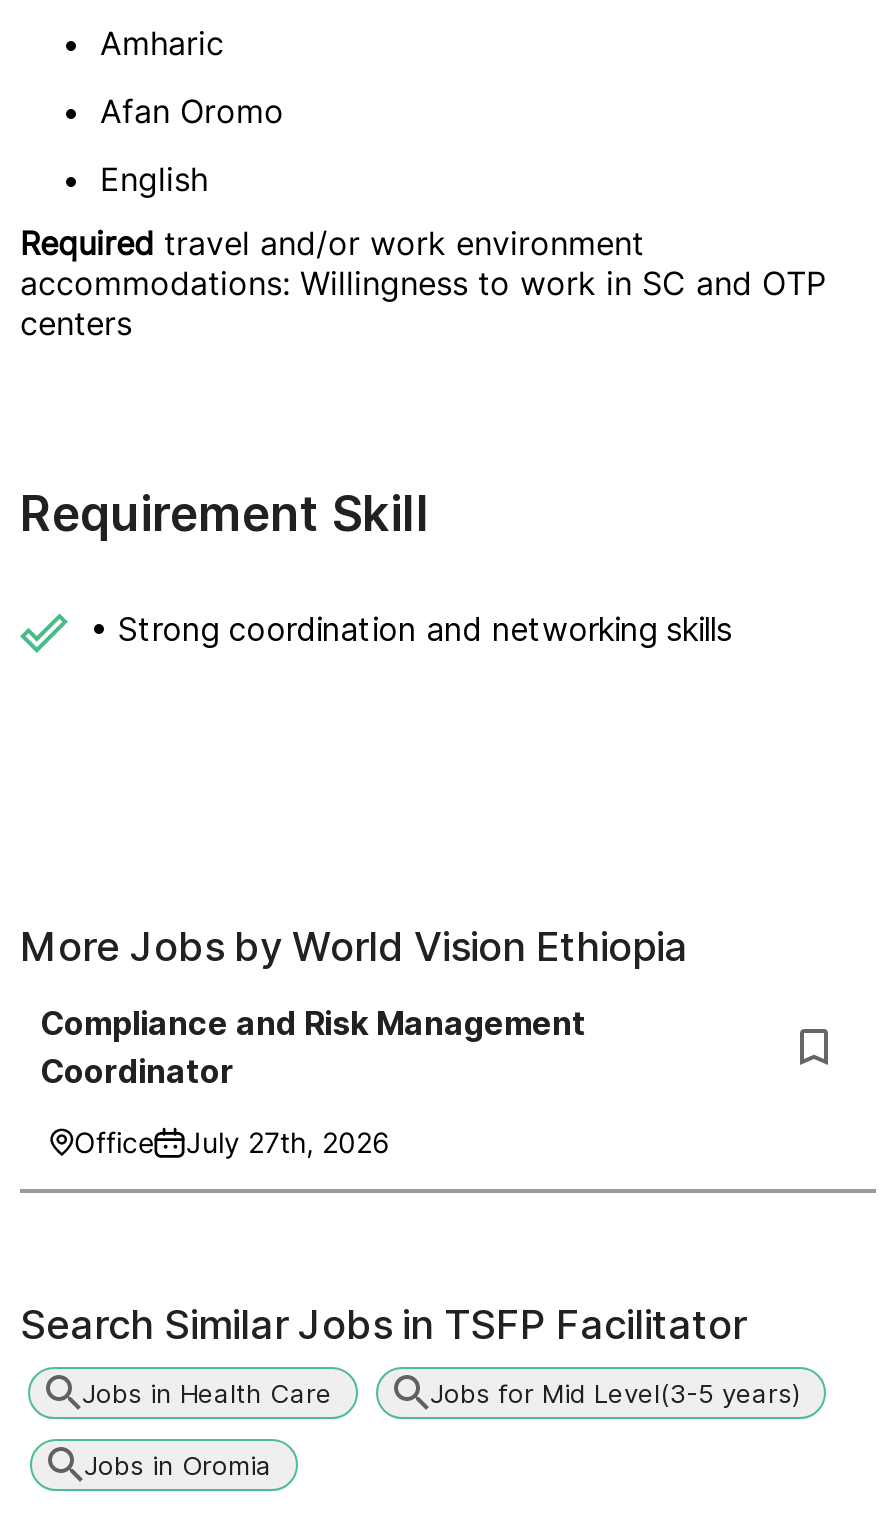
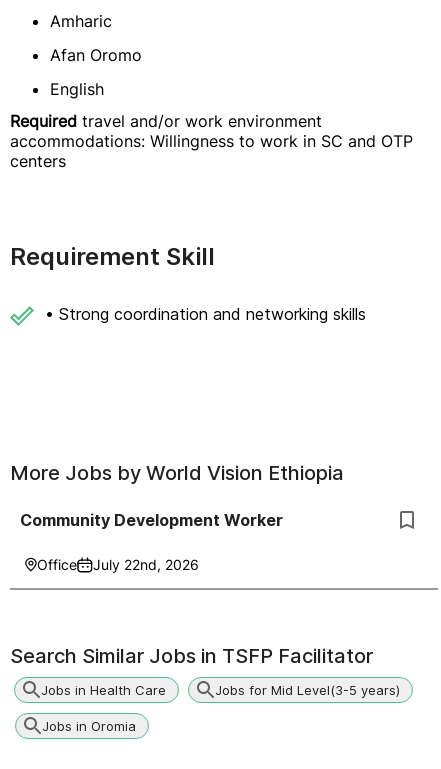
- Compliance and Risk Management
- Coordinator
+ Community Development Worker

- Office July 27th, 2026
+ Office July 22nd, 2026
